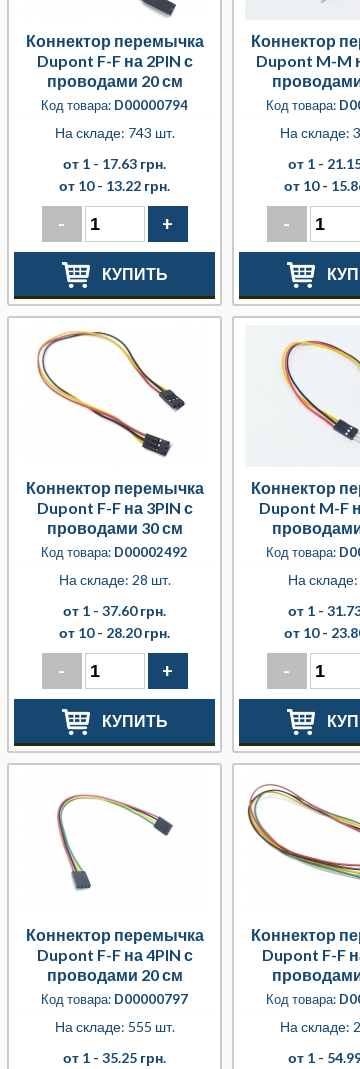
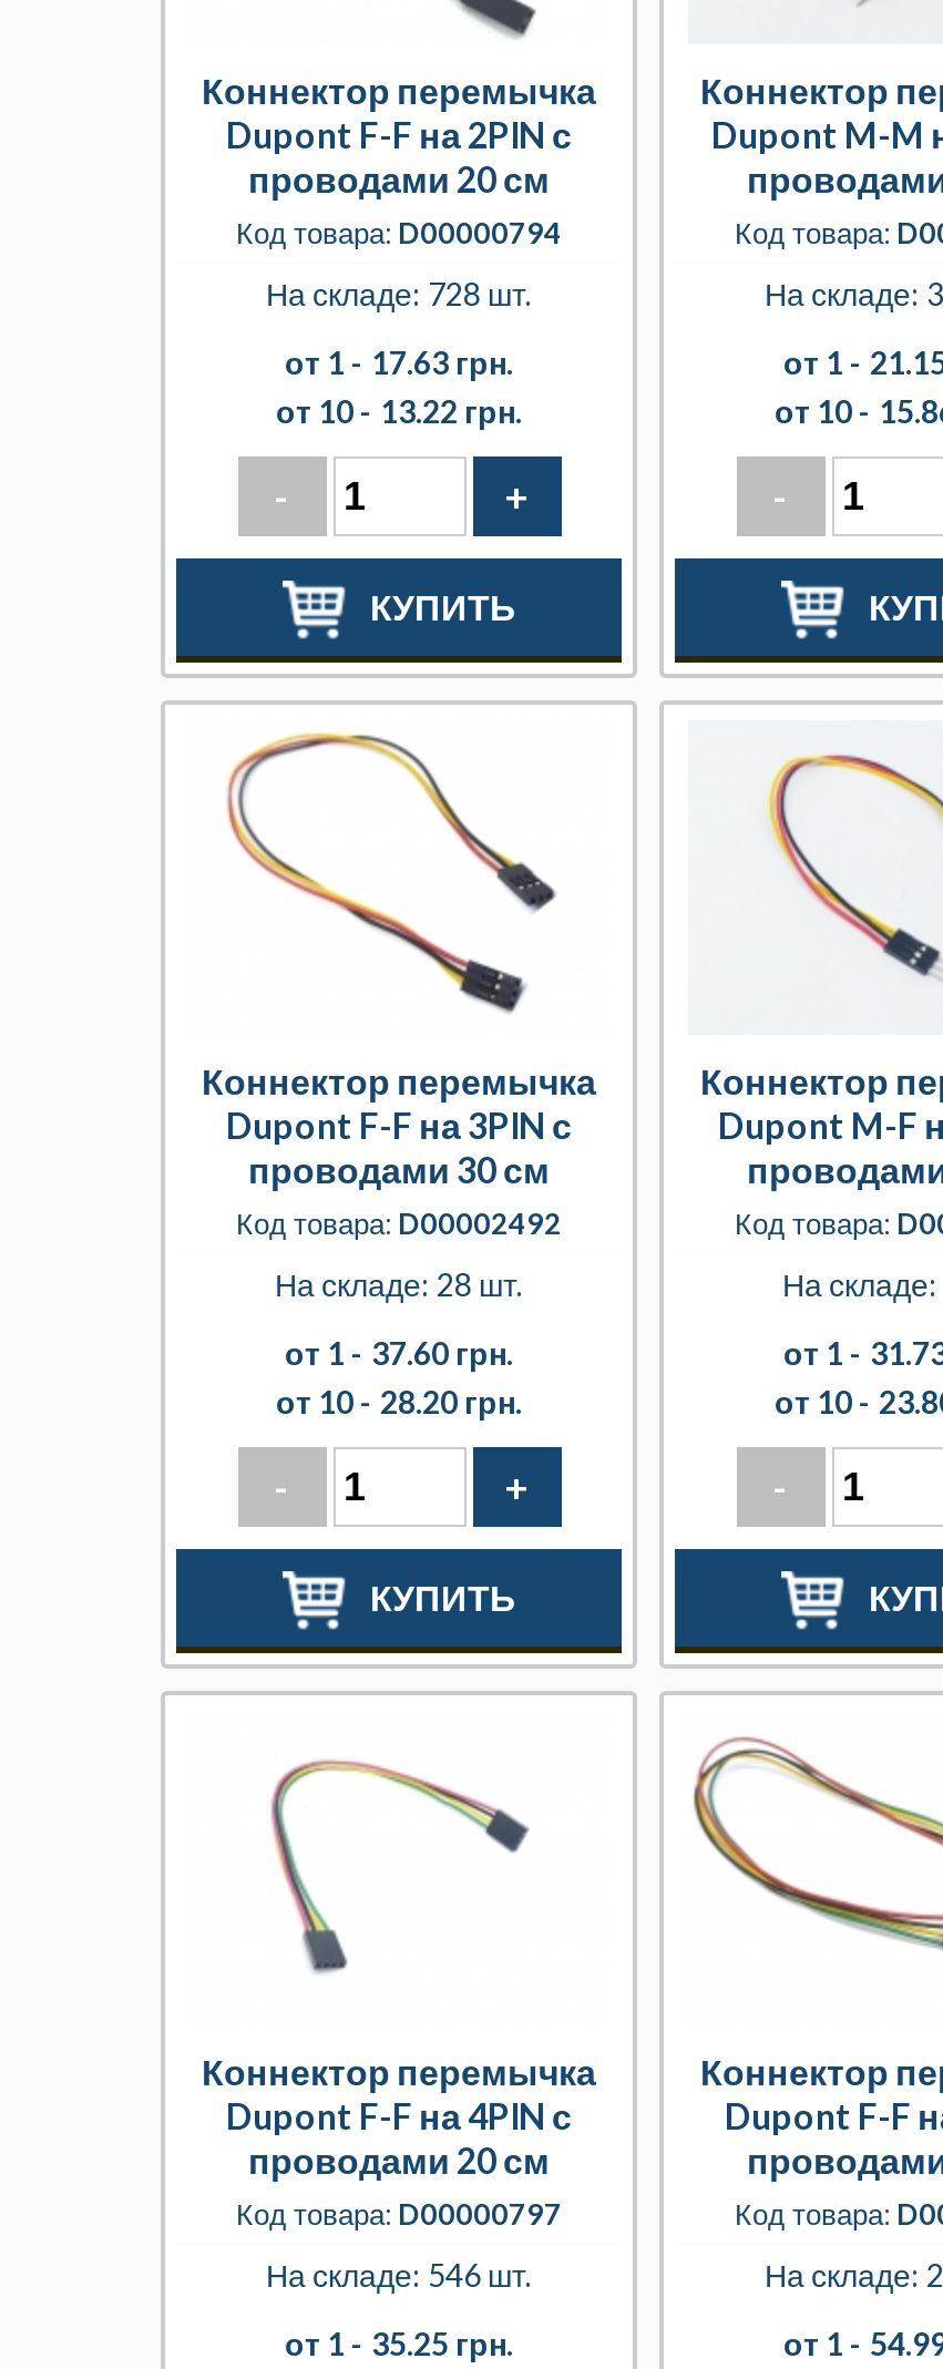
- На складе: 743 шт.
+ На складе: 728 шт.

- На складе: 555 шт.
+ На складе: 546 шт.
